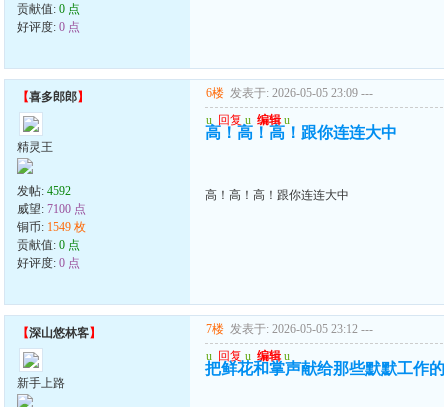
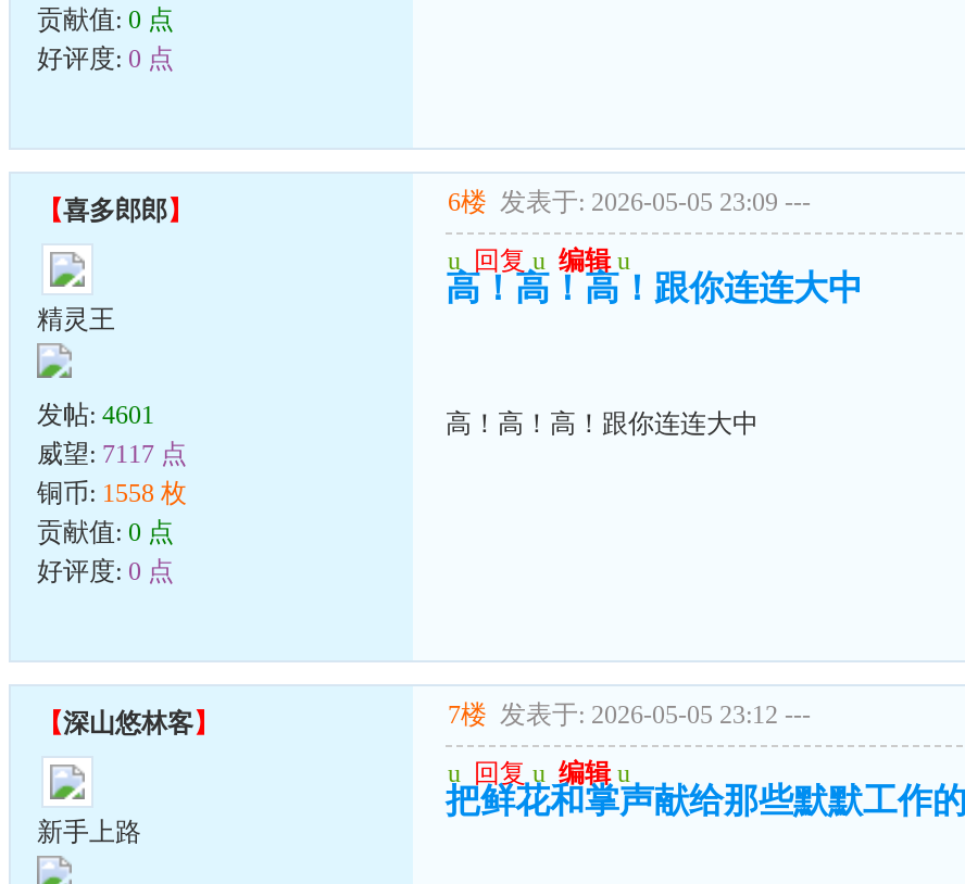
- 发帖: 4592
+ 发帖: 4601

- 威望: 7100 点
+ 威望: 7117 点

- 铜币: 1549 枚
+ 铜币: 1558 枚
